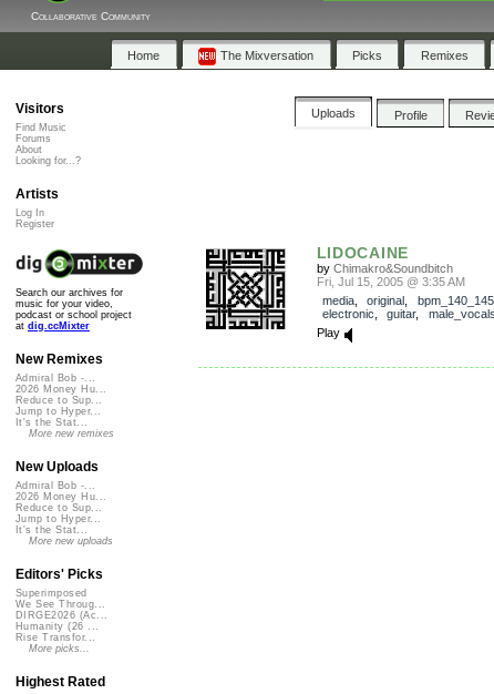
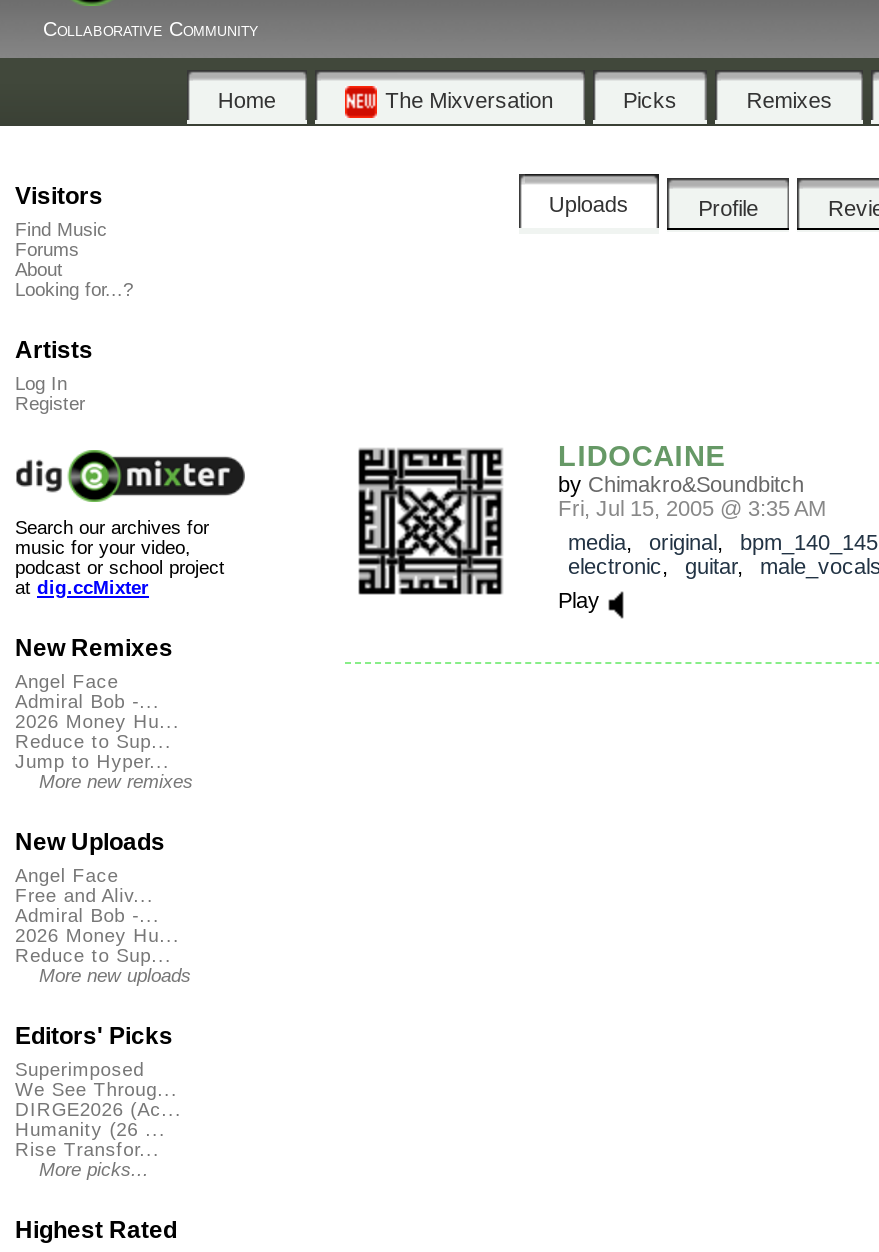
+ Angel Face

- It's the Stat...

+ Angel Face
+ Free and Aliv...

moved down: Admiral Bob -... | 2026 Money Hu... | Reduce to Sup...

- Jump to Hyper...
- It's the Stat...
